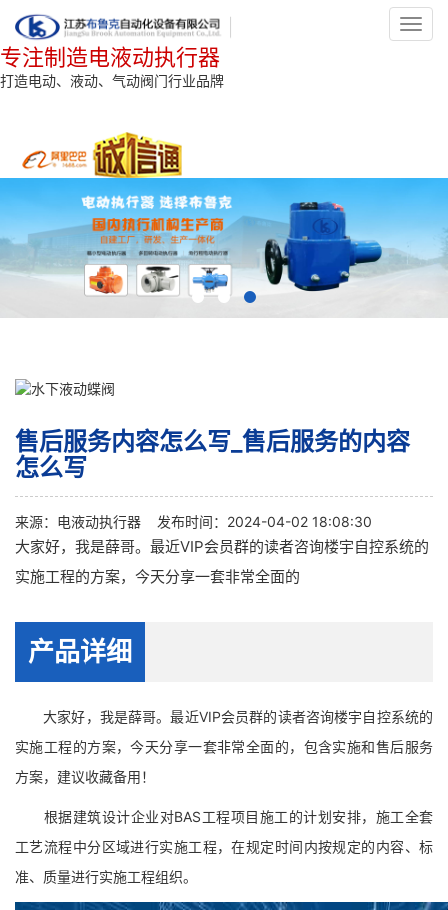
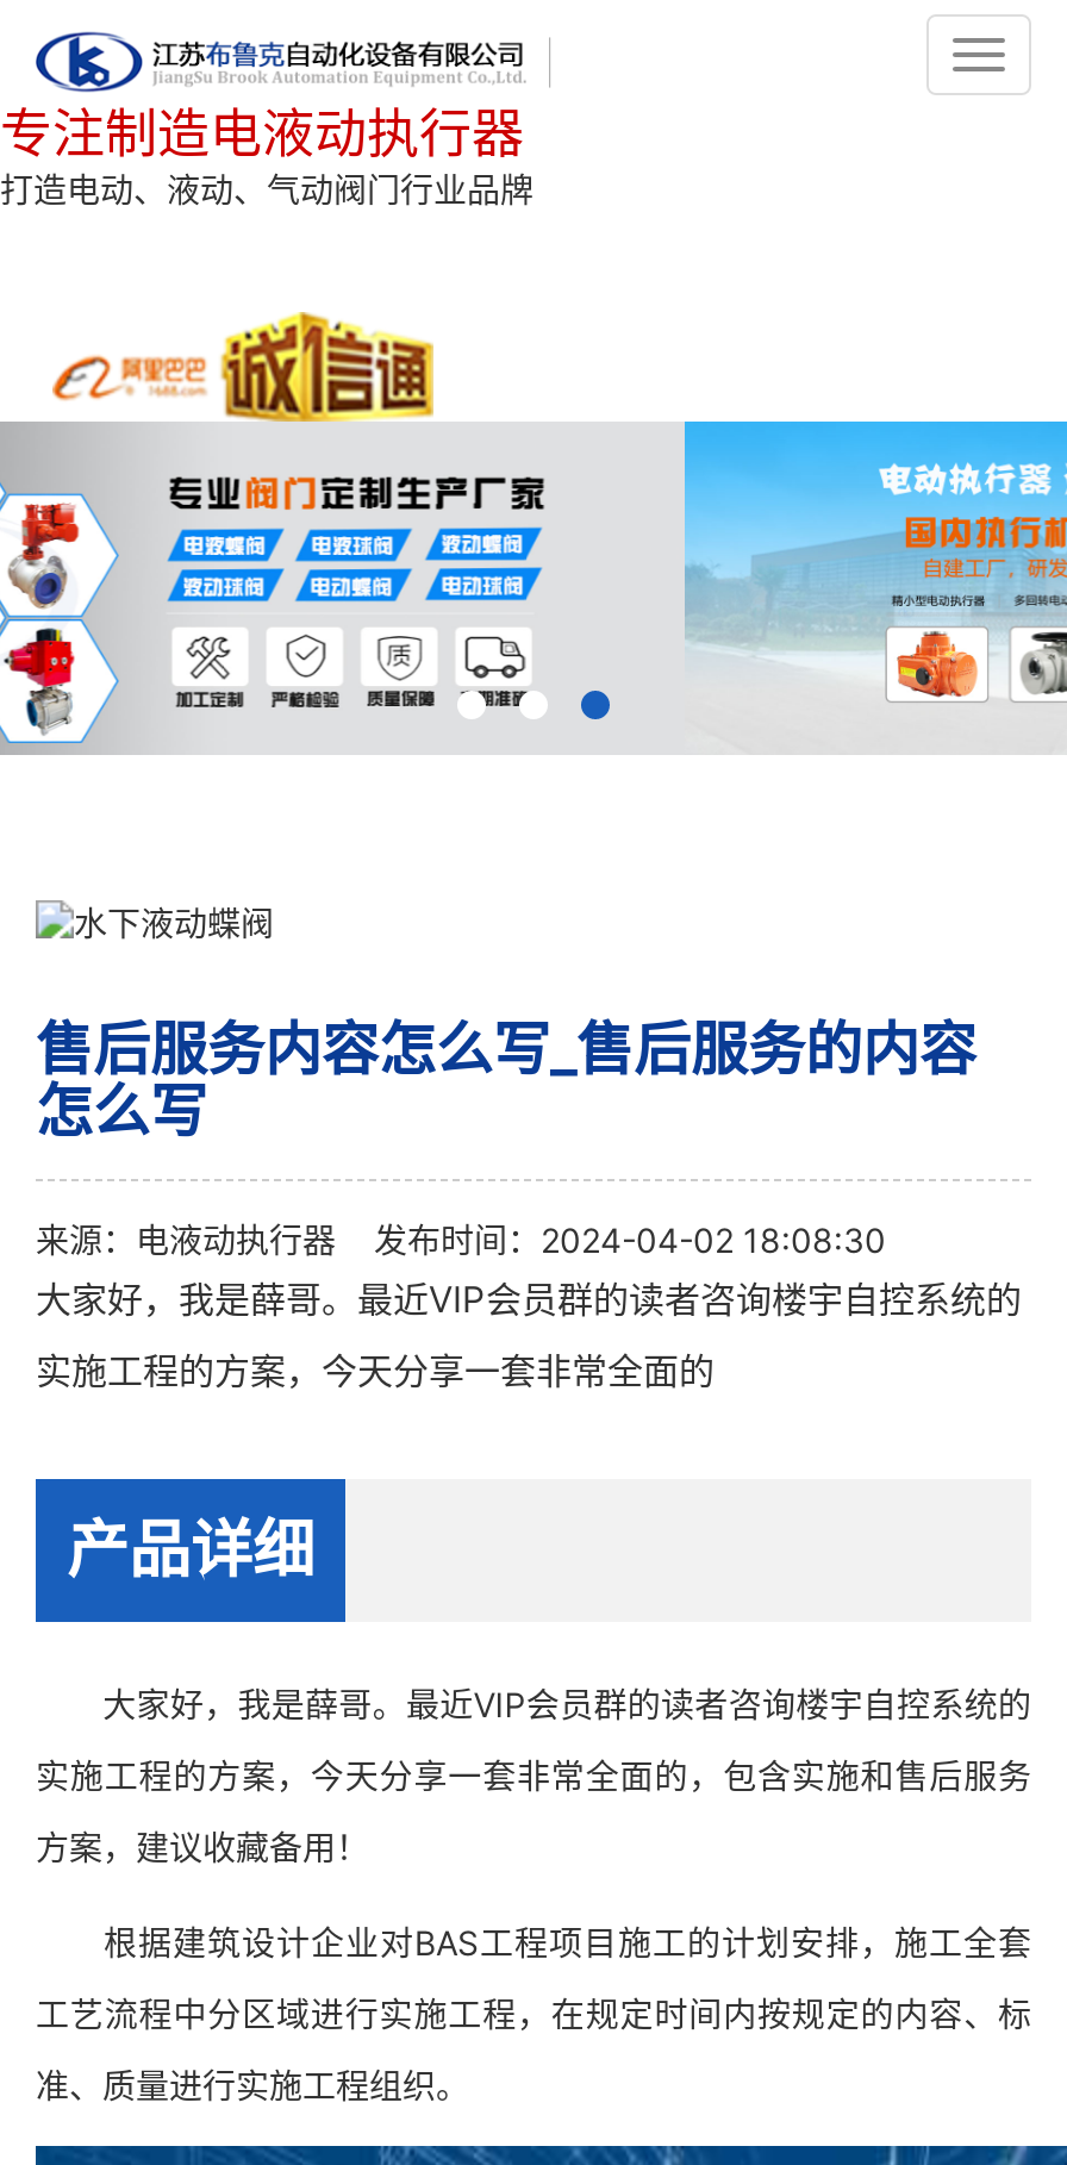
- [image]
+ [image]
